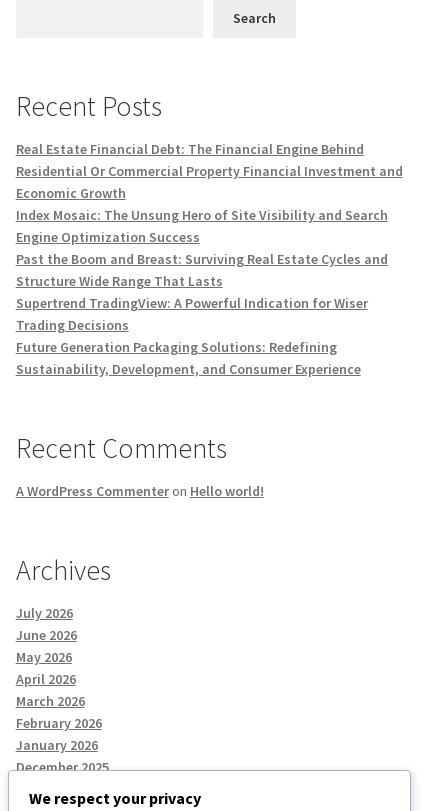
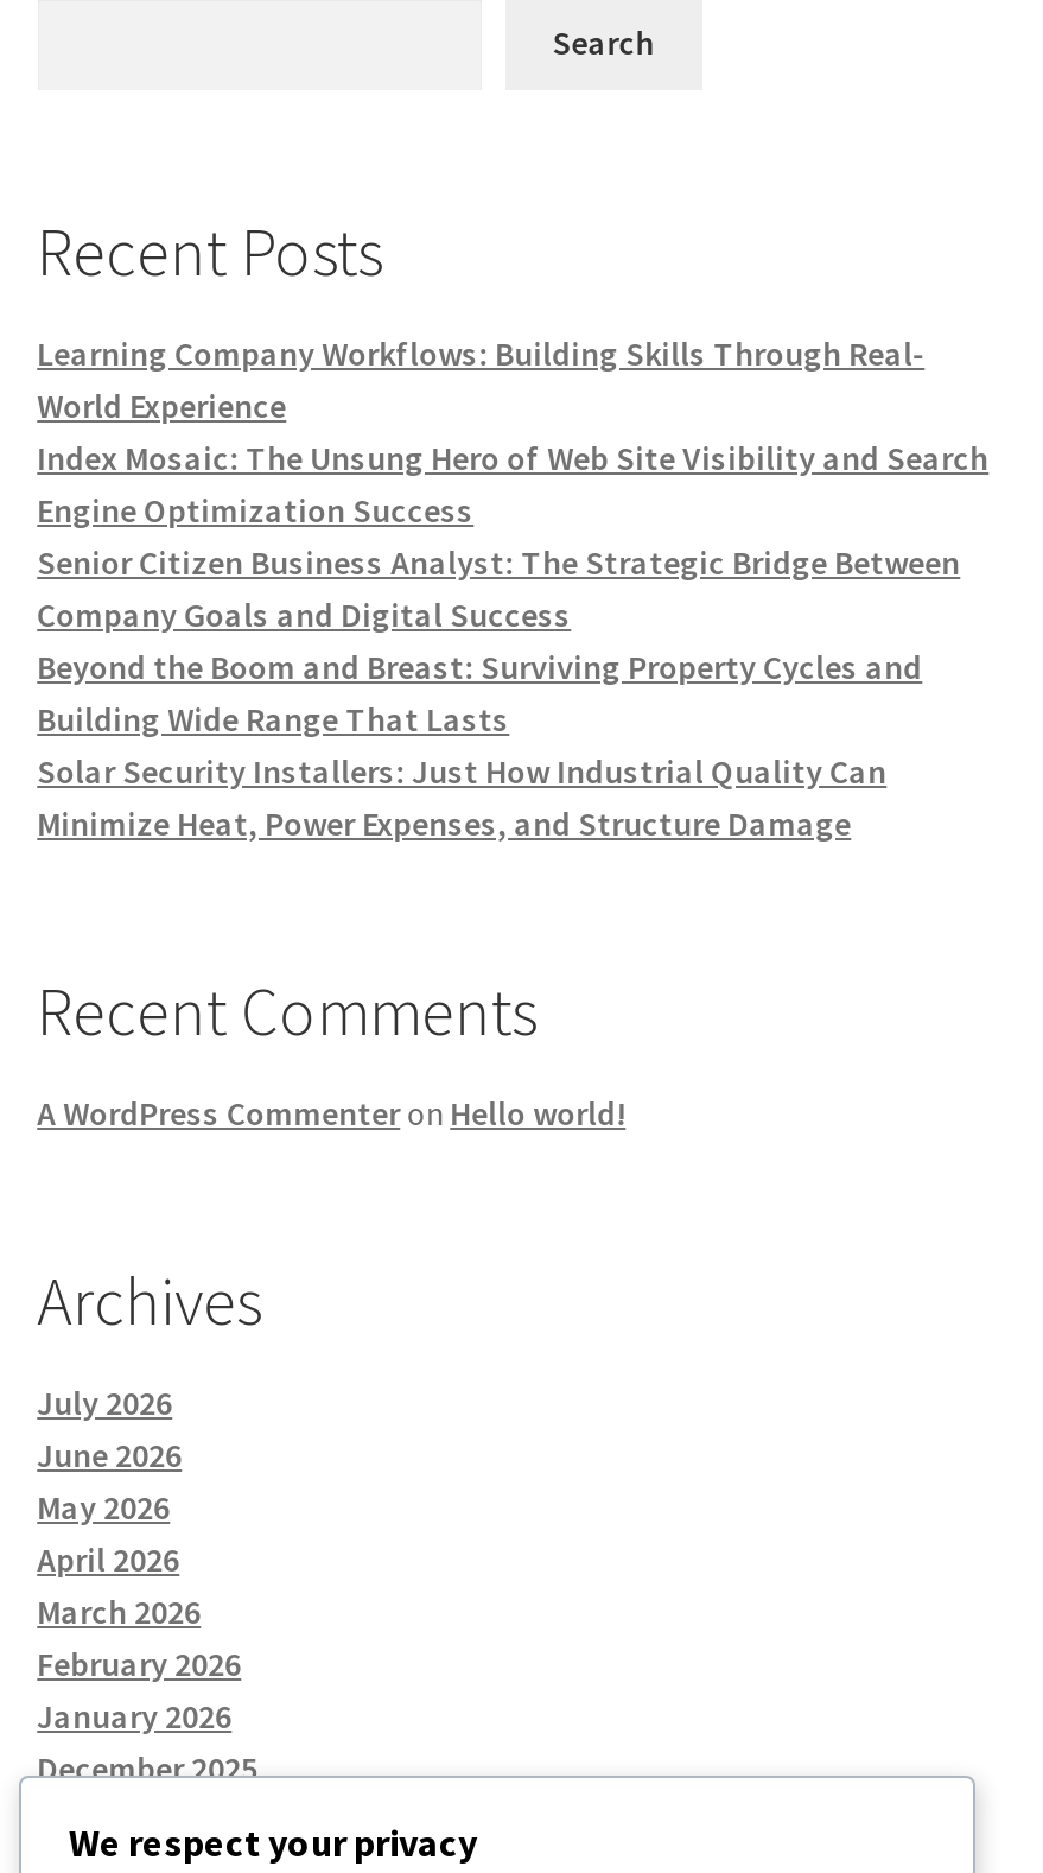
- Real Estate Financial Debt: The Financial Engine Behind
- Residential Or Commercial Property Financial Investment and
- Economic Growth
- Index Mosaic: The Unsung Hero of Site Visibility and Search
+ Learning Company Workflows: Building Skills Through Real-
+ World Experience
+ Index Mosaic: The Unsung Hero of Web Site Visibility and Search

- Past the Boom and Breast: Surviving Real Estate Cycles and
- Structure Wide Range That Lasts
- Supertrend TradingView: A Powerful Indication for Wiser
- Trading Decisions
- Future Generation Packaging Solutions: Redefining
- Sustainability, Development, and Consumer Experience
+ Senior Citizen Business Analyst: The Strategic Bridge Between
+ Company Goals and Digital Success
+ Beyond the Boom and Breast: Surviving Property Cycles and
+ Building Wide Range That Lasts
+ Solar Security Installers: Just How Industrial Quality Can
+ Minimize Heat, Power Expenses, and Structure Damage
